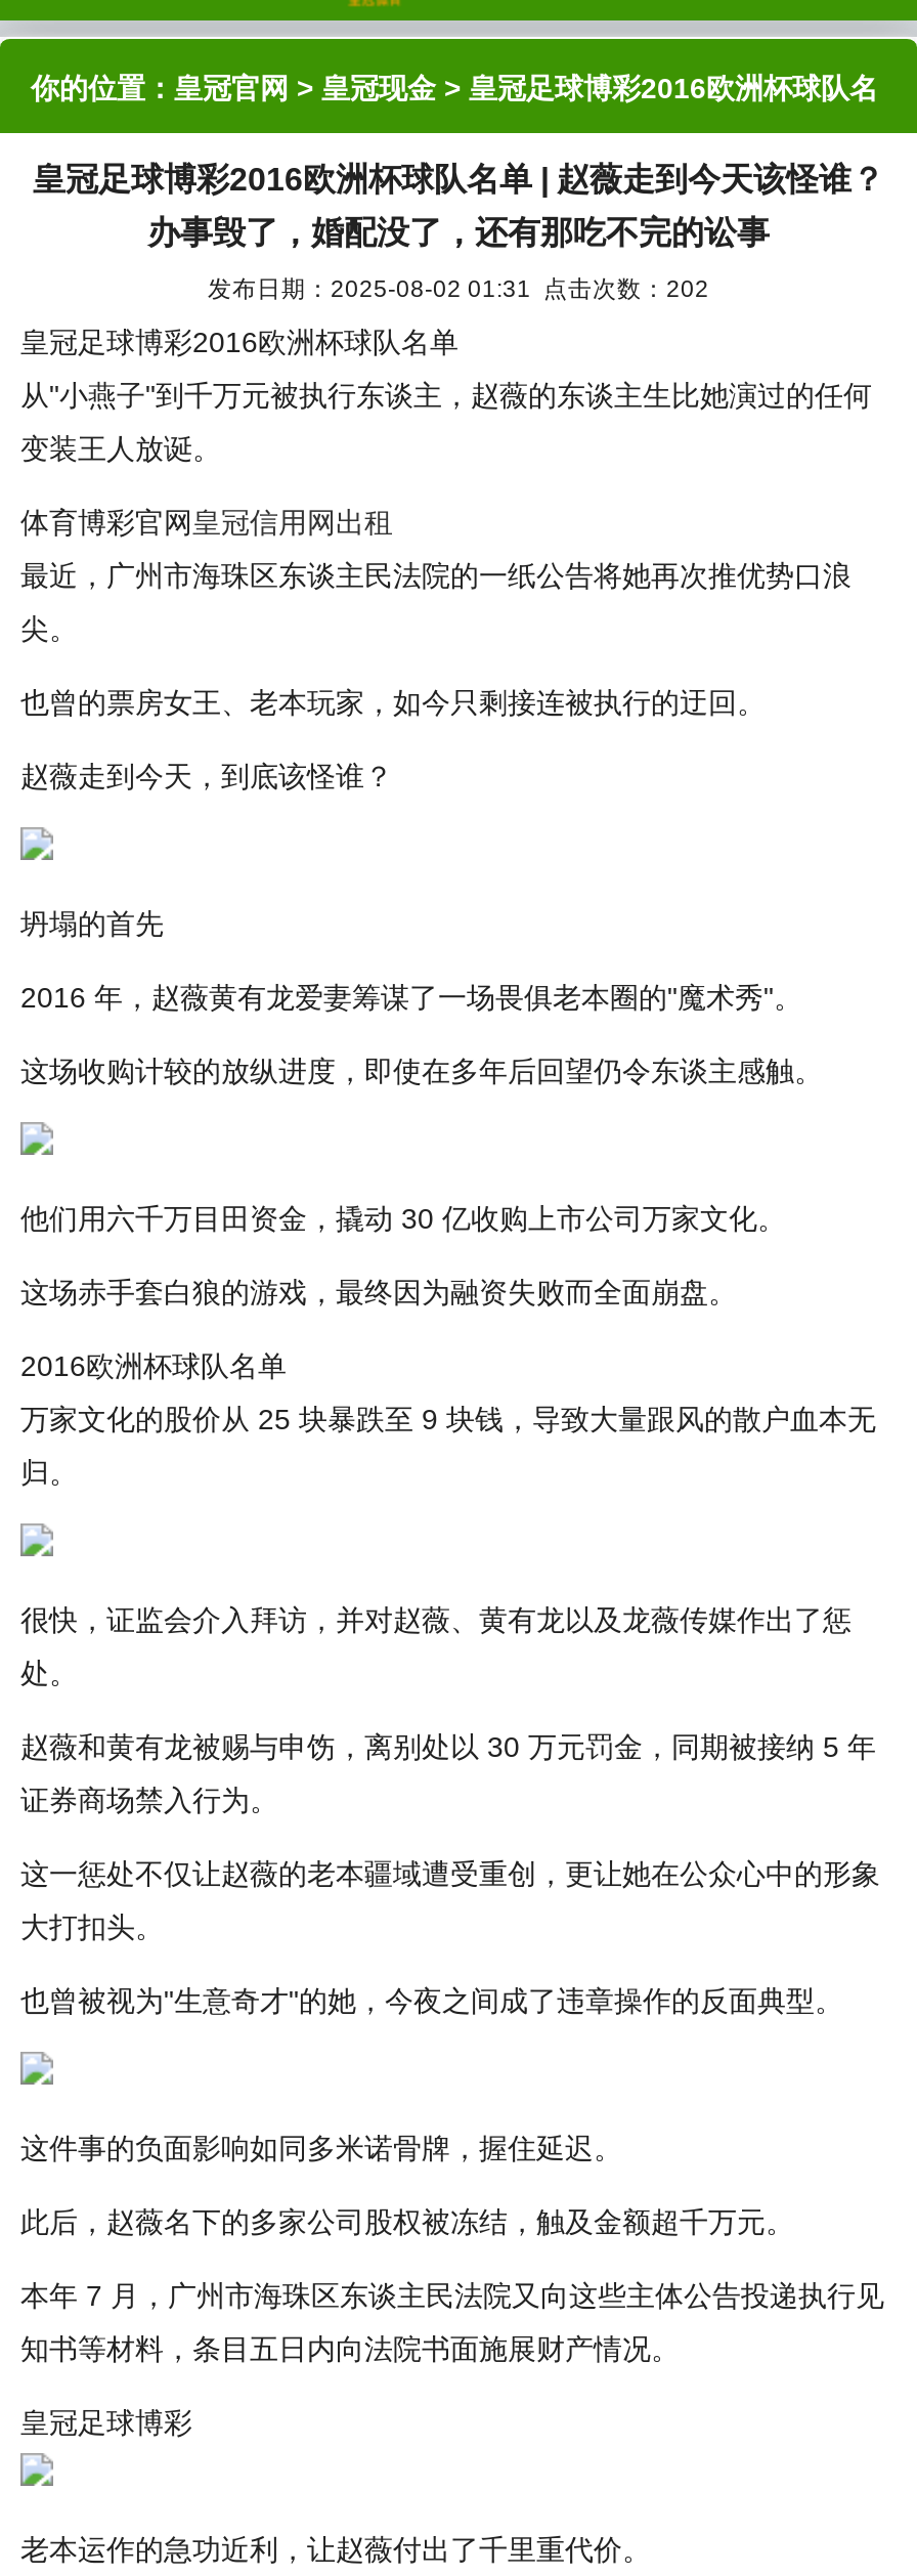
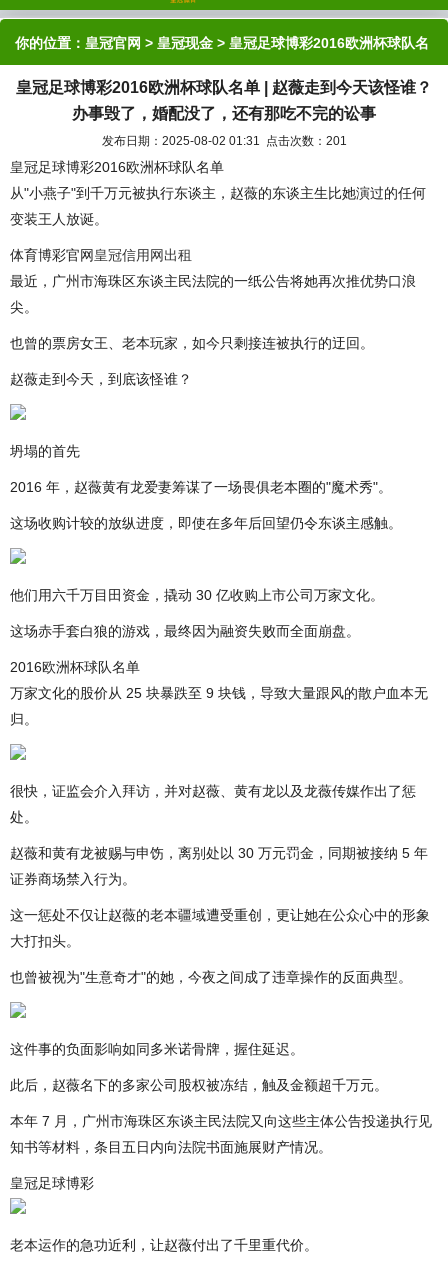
- 发布日期：2025-08-02 01:31 点击次数：202
+ 发布日期：2025-08-02 01:31 点击次数：201
